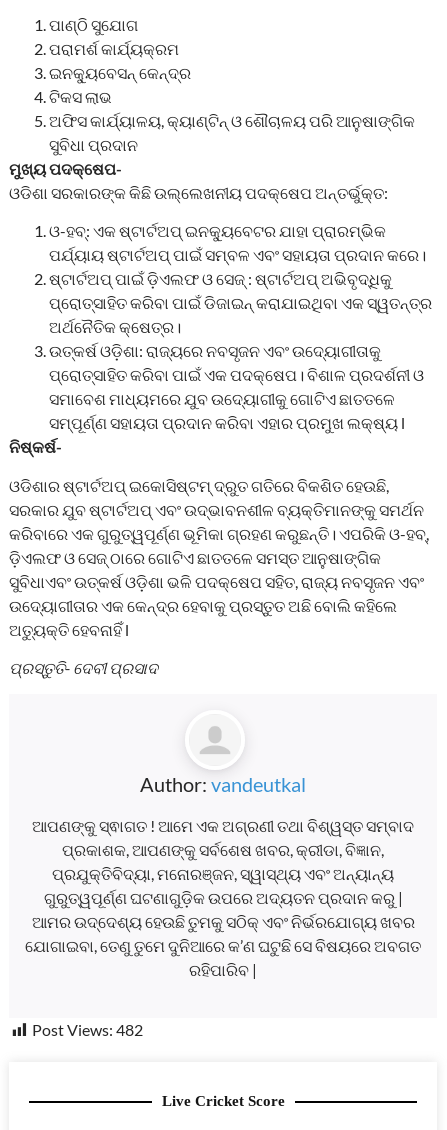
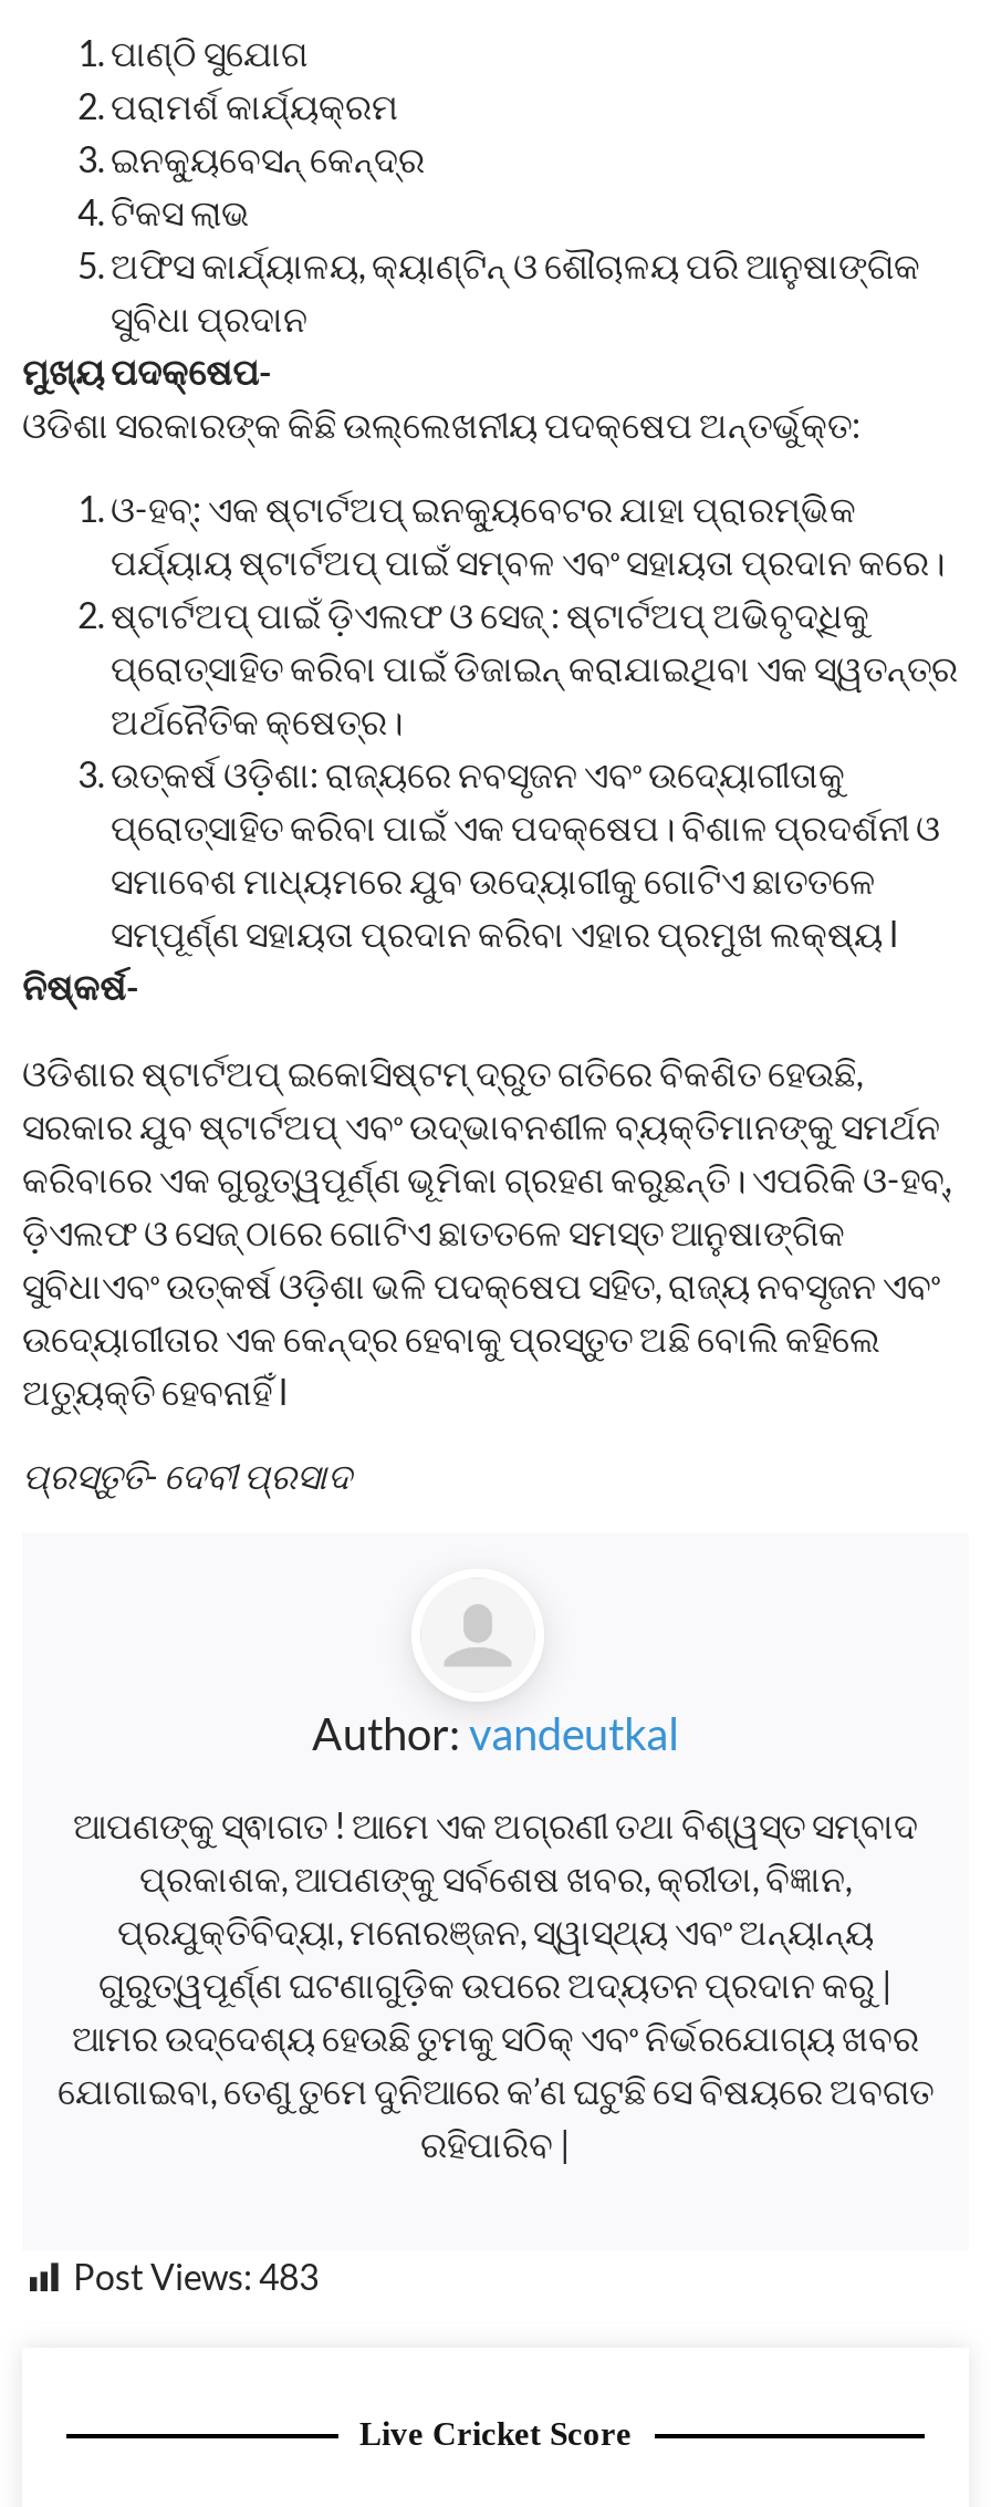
- Post Views: 482
+ Post Views: 483
